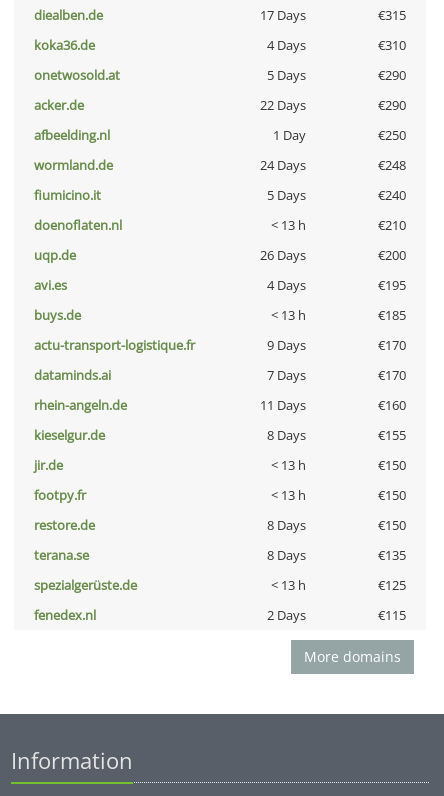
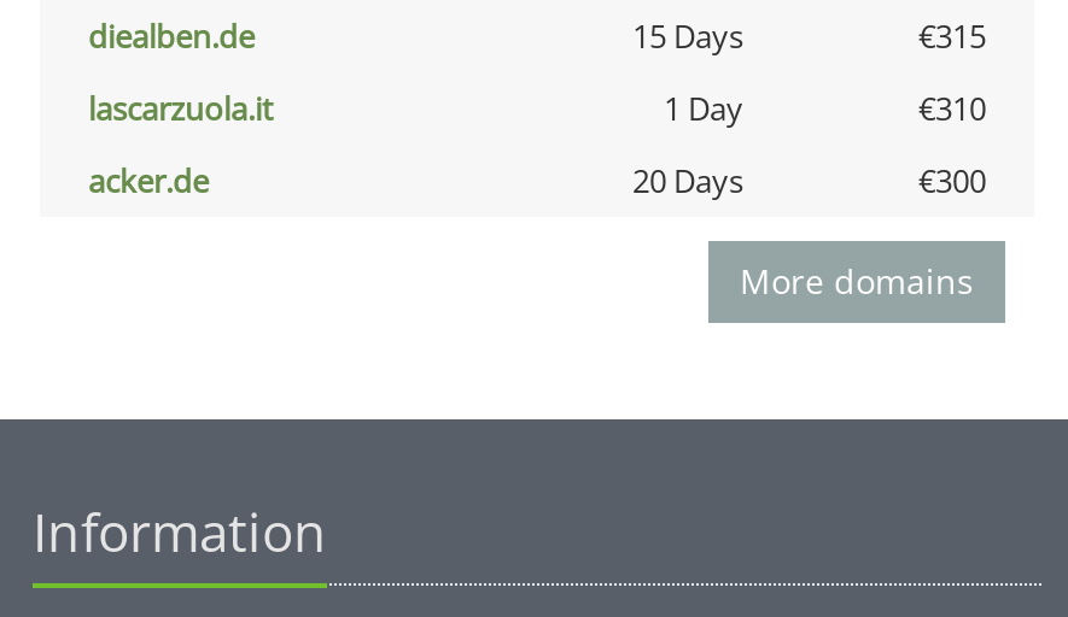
- 17 Days
+ 15 Days

- koka36.de
- 4 Days
+ lascarzuola.it
+ 1 Day

- onetwosold.at
- 5 Days
- €290

- 22 Days
- €290
- afbeelding.nl
- 1 Day
- €250
- wormland.de
- 24 Days
- €248
- fiumicino.it
- 5 Days
- €240
- doenoflaten.nl
- < 13 h
- €210
- uqp.de
- 26 Days
- €200
- avi.es
- 4 Days
- €195
- buys.de
- < 13 h
- €185
- actu-transport-logistique.fr
- 9 Days
- €170
- dataminds.ai
- 7 Days
- €170
- rhein-angeln.de
- 11 Days
- €160
- kieselgur.de
- 8 Days
- €155
- jir.de
- < 13 h
- €150
- footpy.fr
- < 13 h
- €150
- restore.de
- 8 Days
- €150
- terana.se
- 8 Days
- €135
- spezialgerüste.de
- < 13 h
- €125
- fenedex.nl
- 2 Days
- €115
+ 20 Days
+ €300
